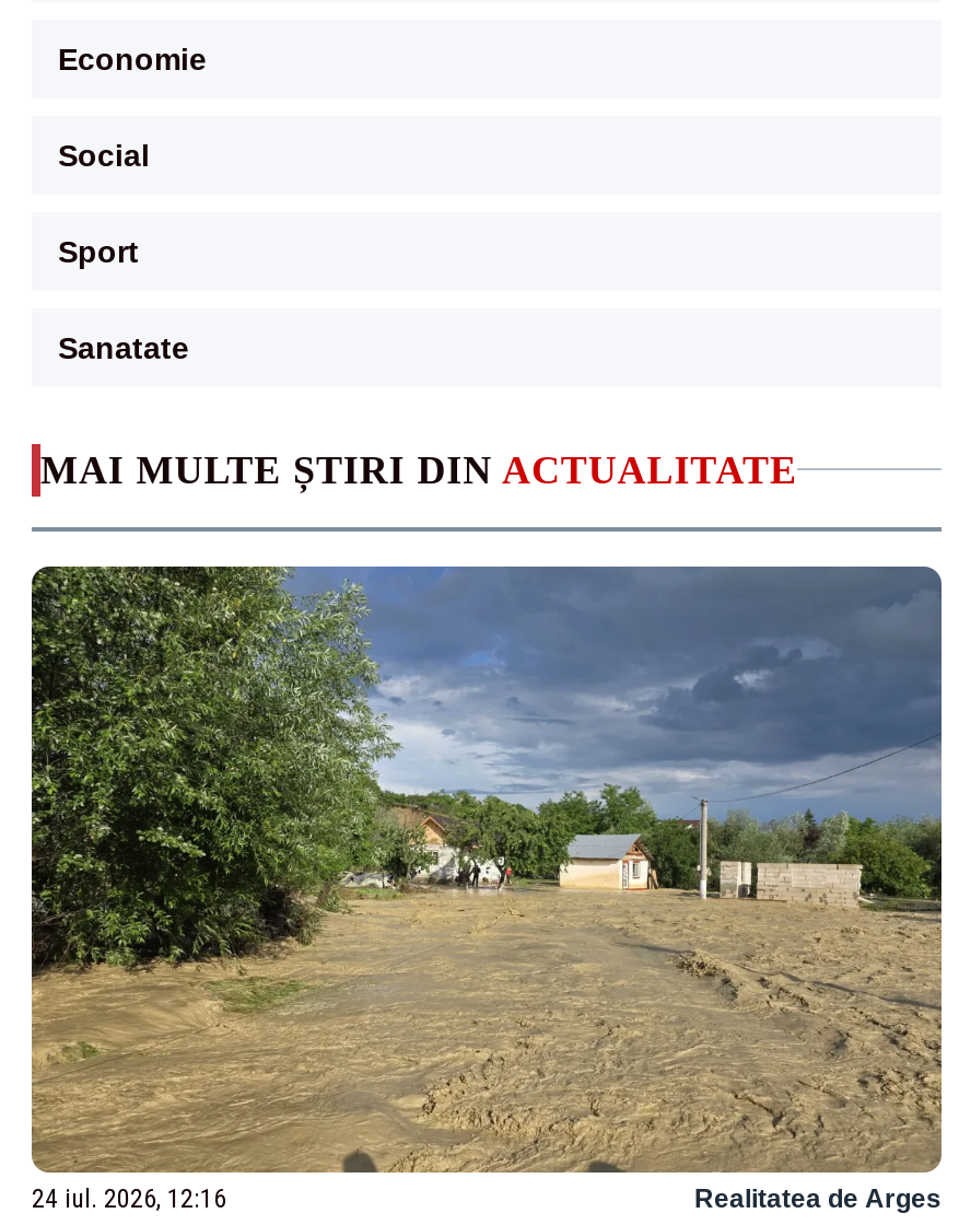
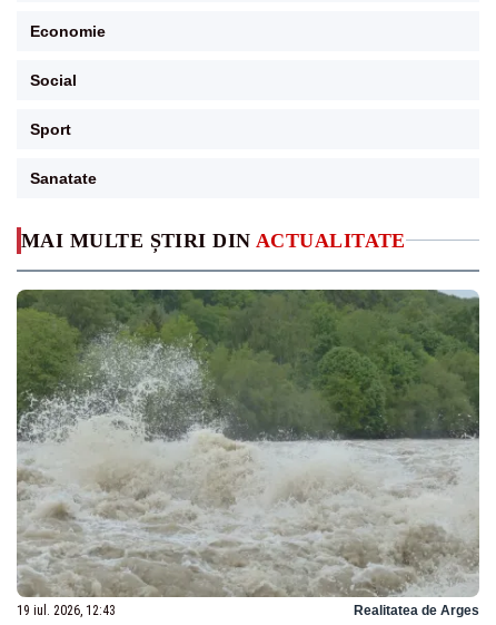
- [image]
- 24 iul. 2026, 12:16
+ [image]
+ 19 iul. 2026, 12:43
